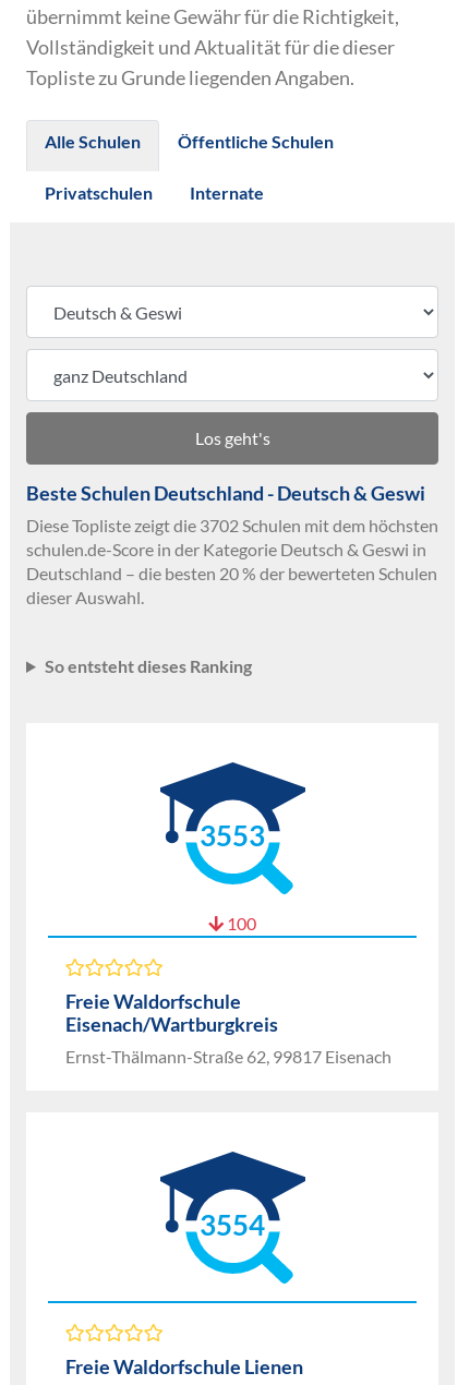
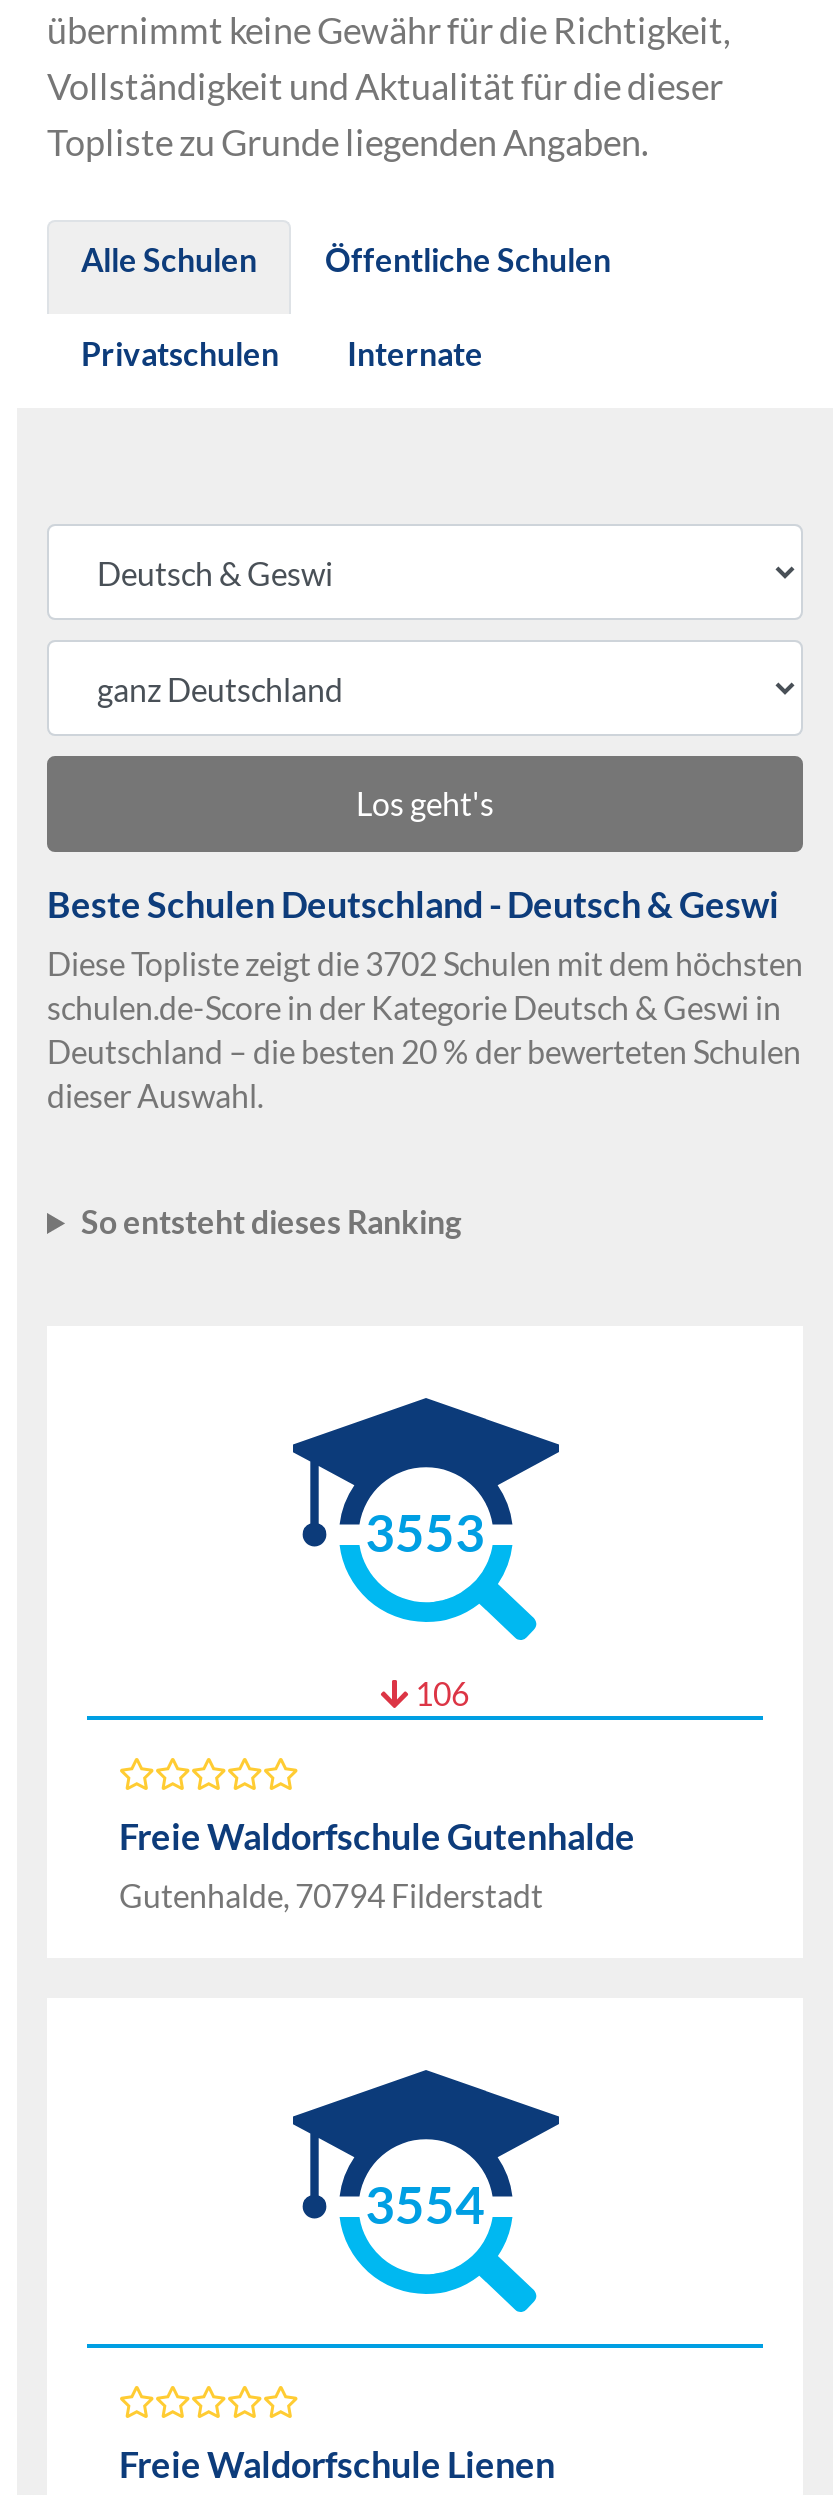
- 100
+ 106

- Freie Waldorfschule
- Eisenach/Wartburgkreis
- Ernst-Thälmann-Straße 62, 99817 Eisenach
+ Freie Waldorfschule Gutenhalde
+ Gutenhalde, 70794 Filderstadt
